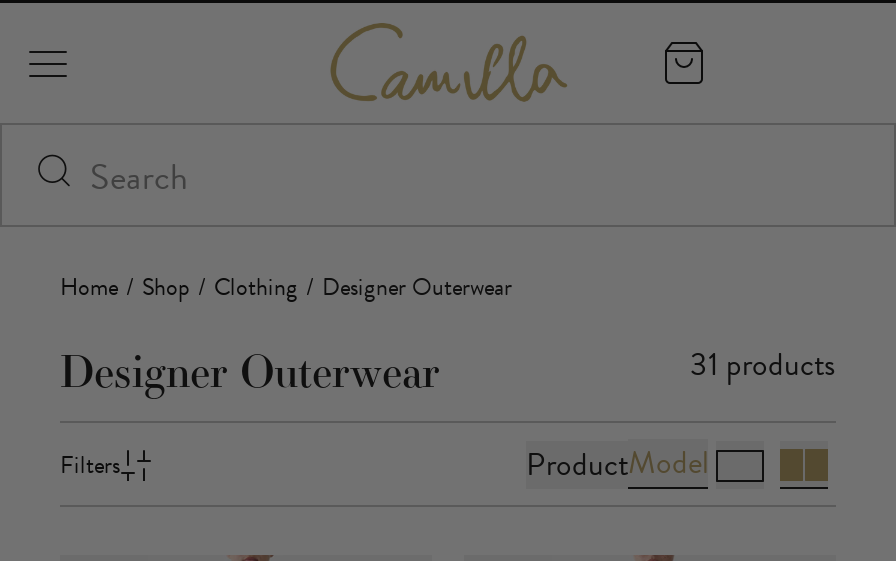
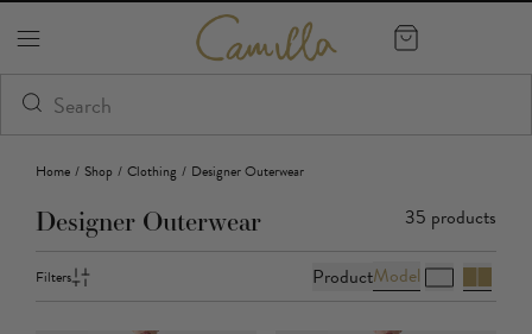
- 31 products
+ 35 products
